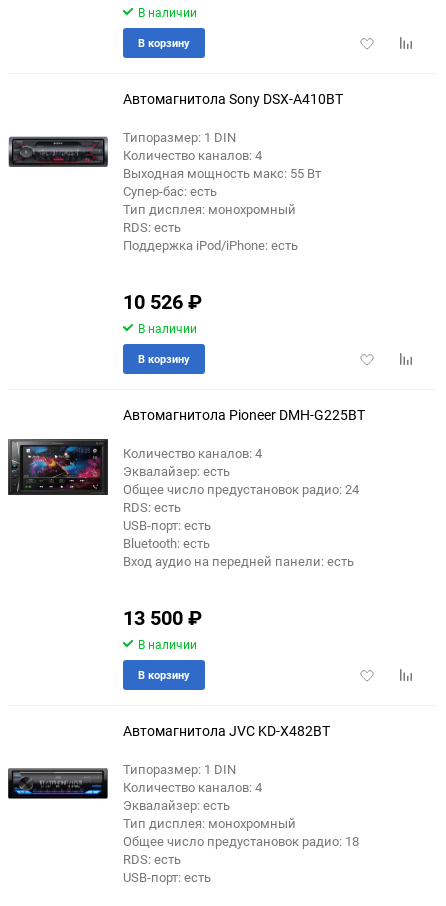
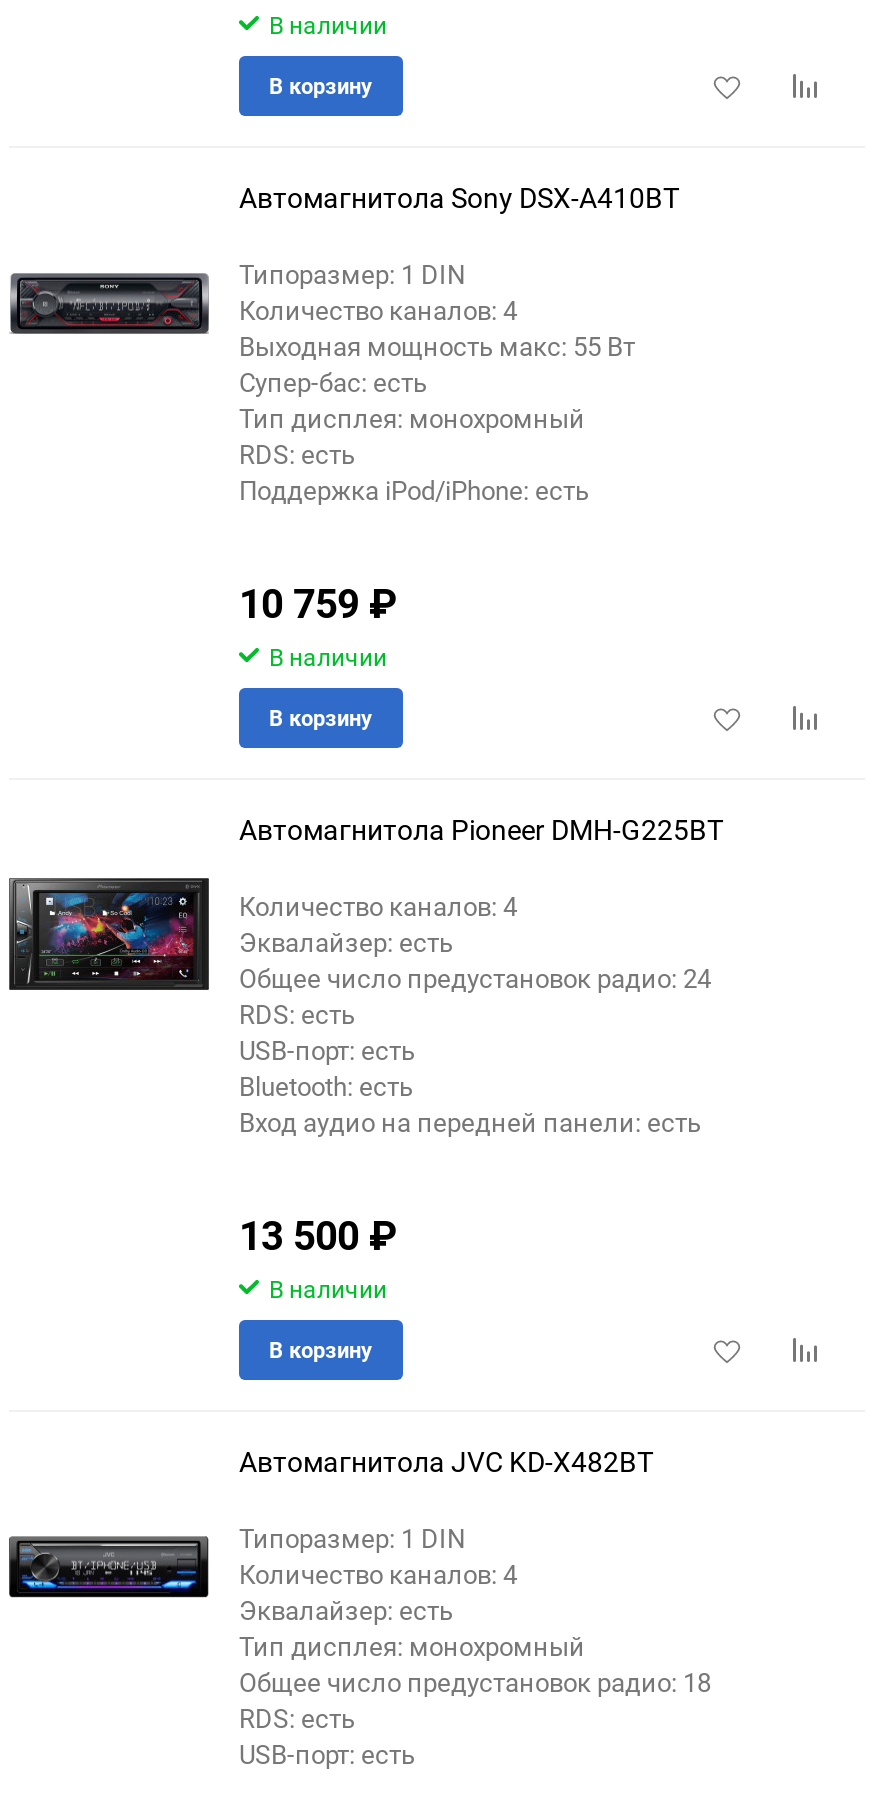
- 10 526 ₽
+ 10 759 ₽
